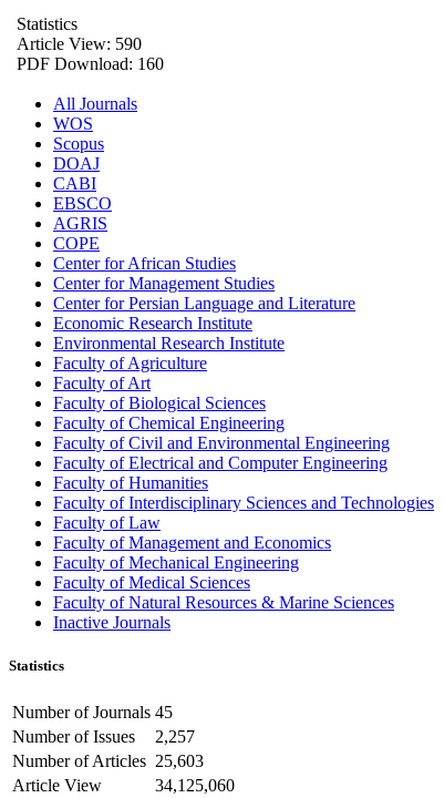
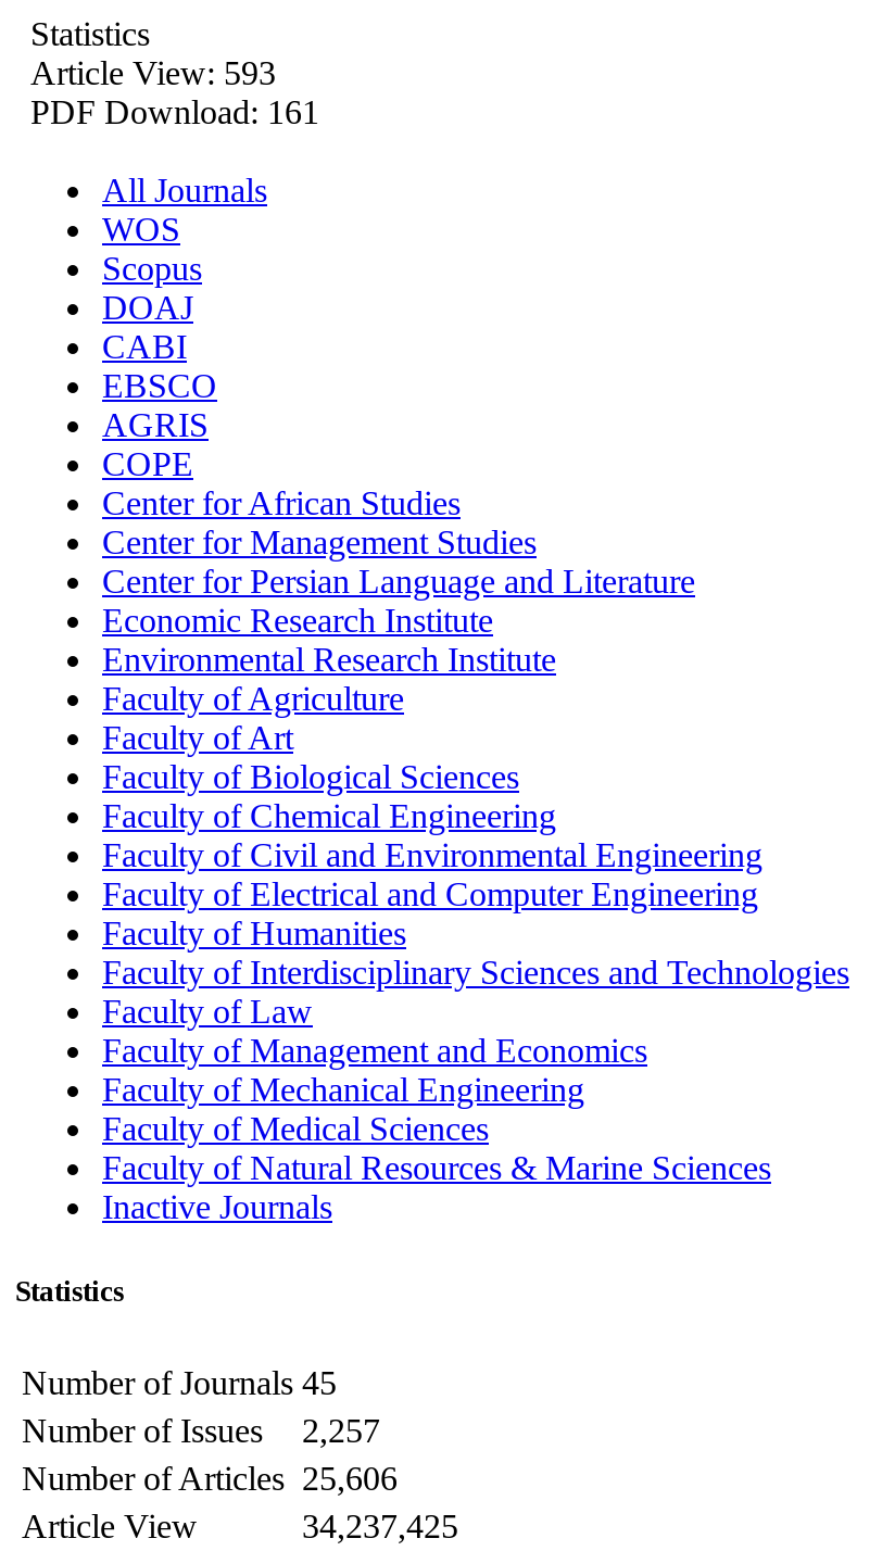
- Article View: 590
+ Article View: 593

- PDF Download: 160
+ PDF Download: 161

- Number of Articles 25,603
+ Number of Articles 25,606

- 34,125,060
+ 34,237,425
